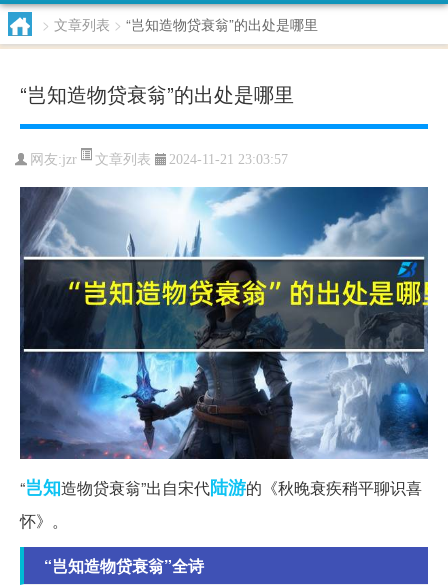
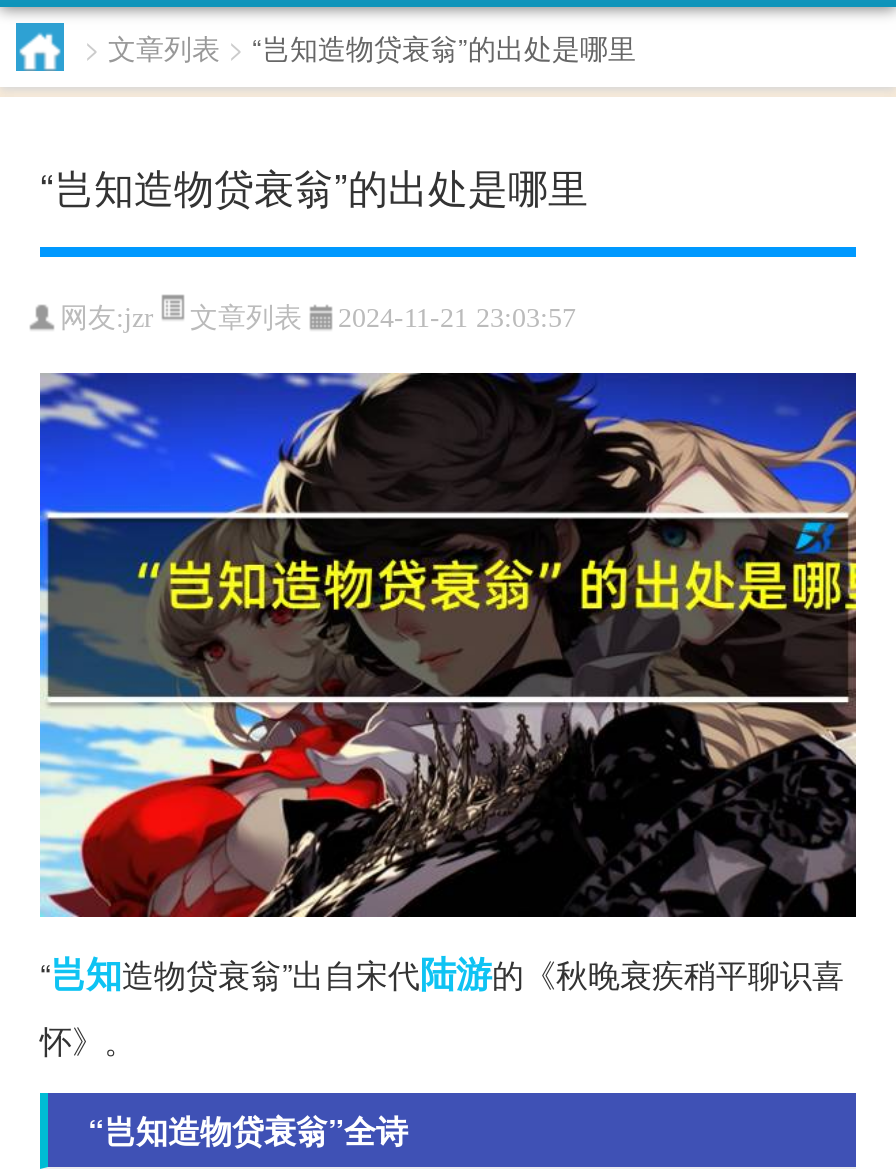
- [image]
+ [image]
